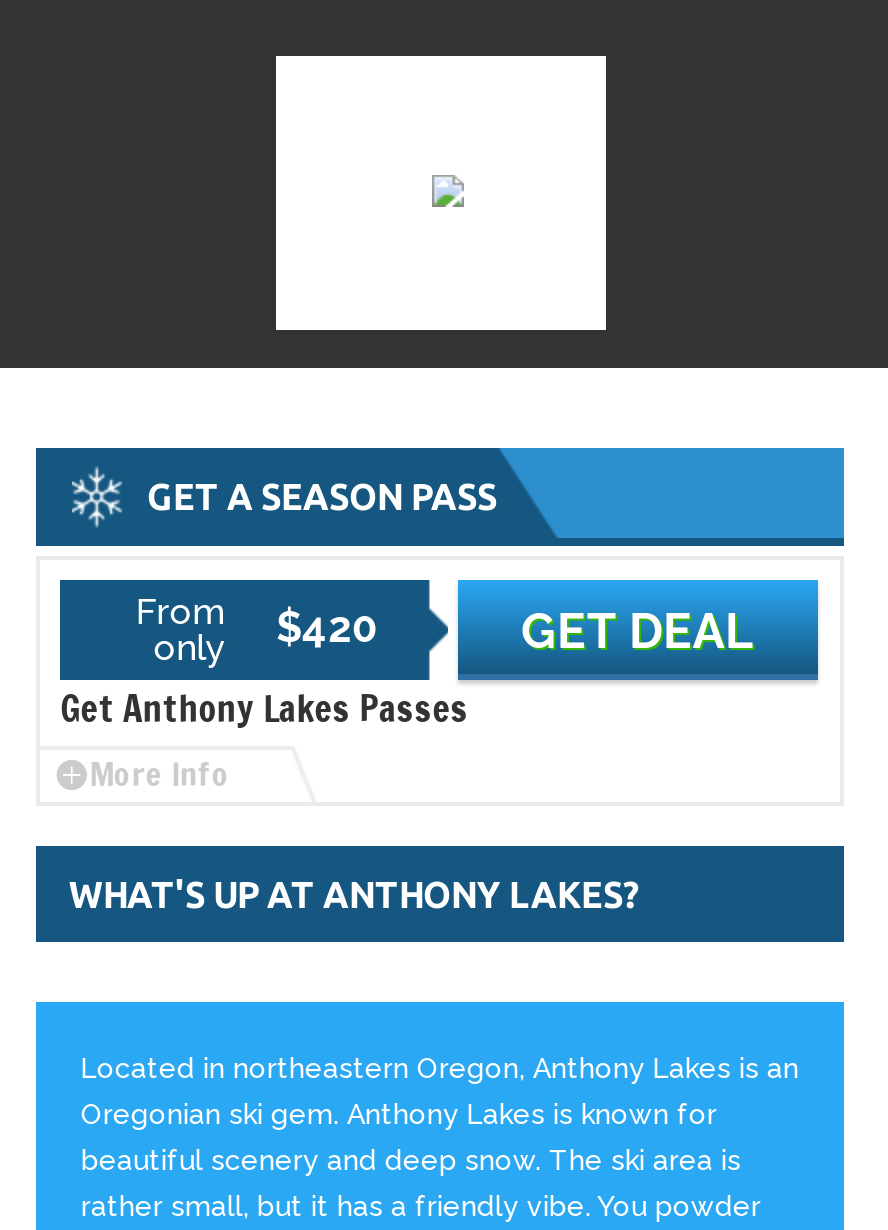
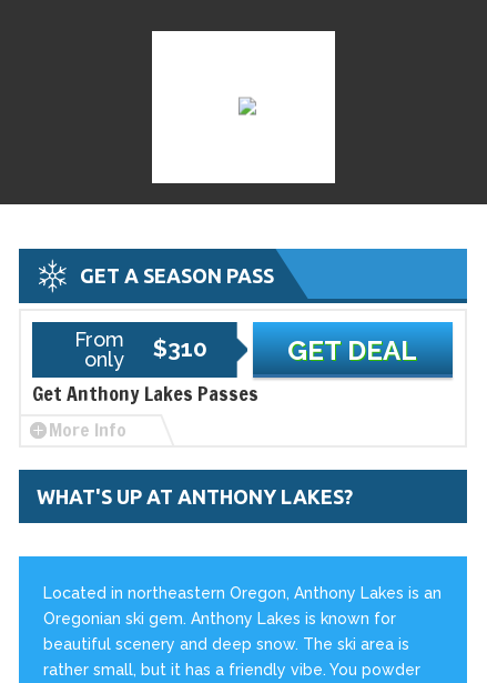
- From only $420
+ From only $310
